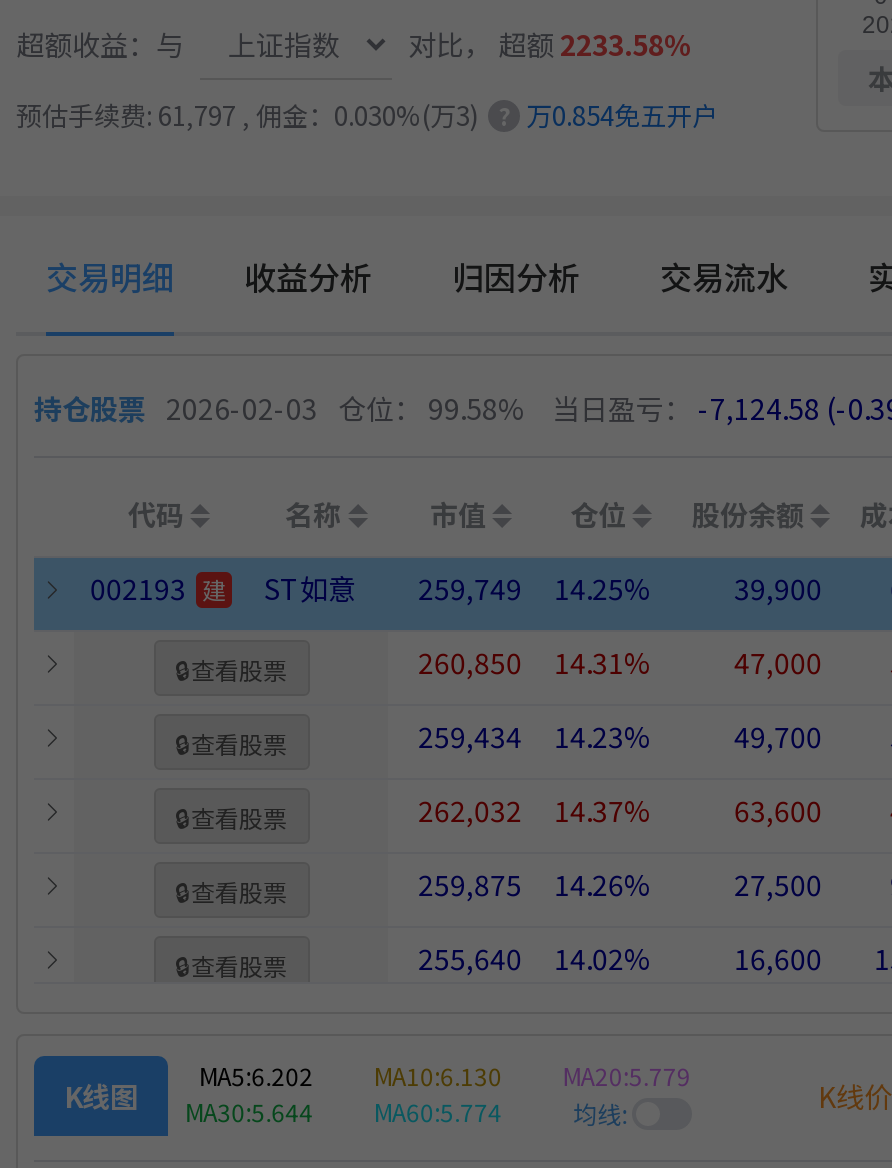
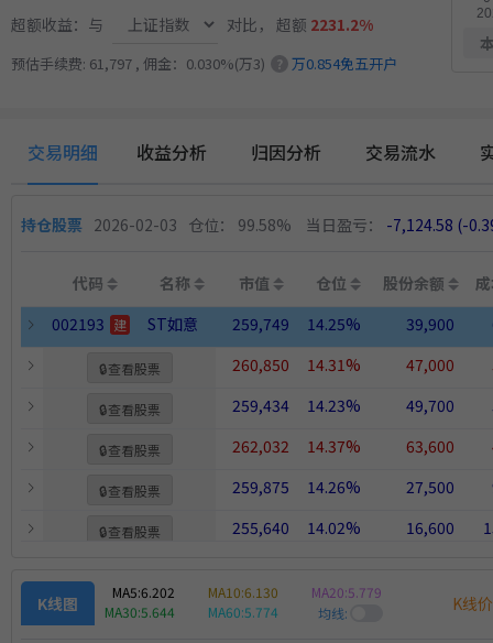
- 对比，超额2233.58%
+ 对比，超额2231.2%
